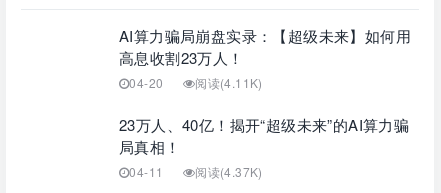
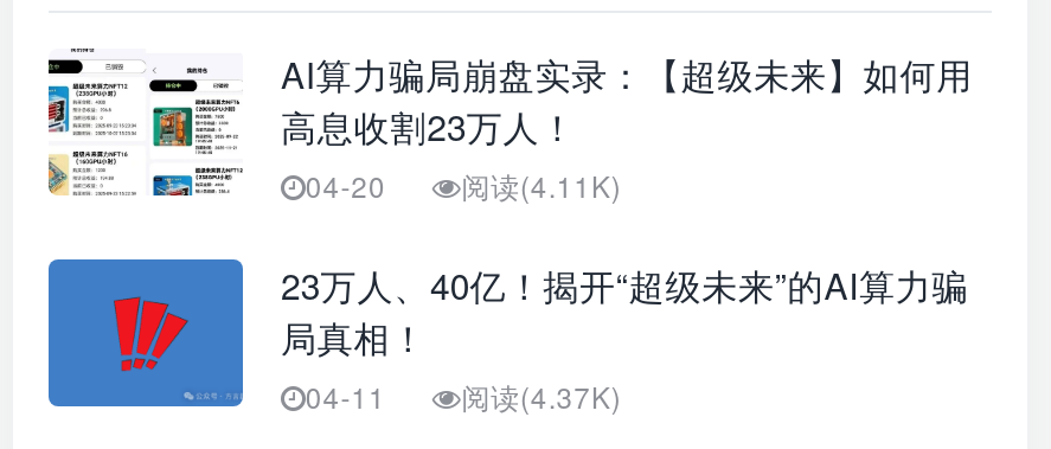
+ [image]

+ [image]
